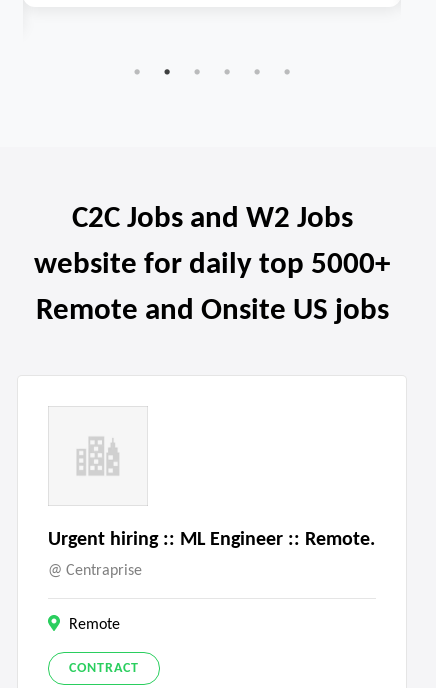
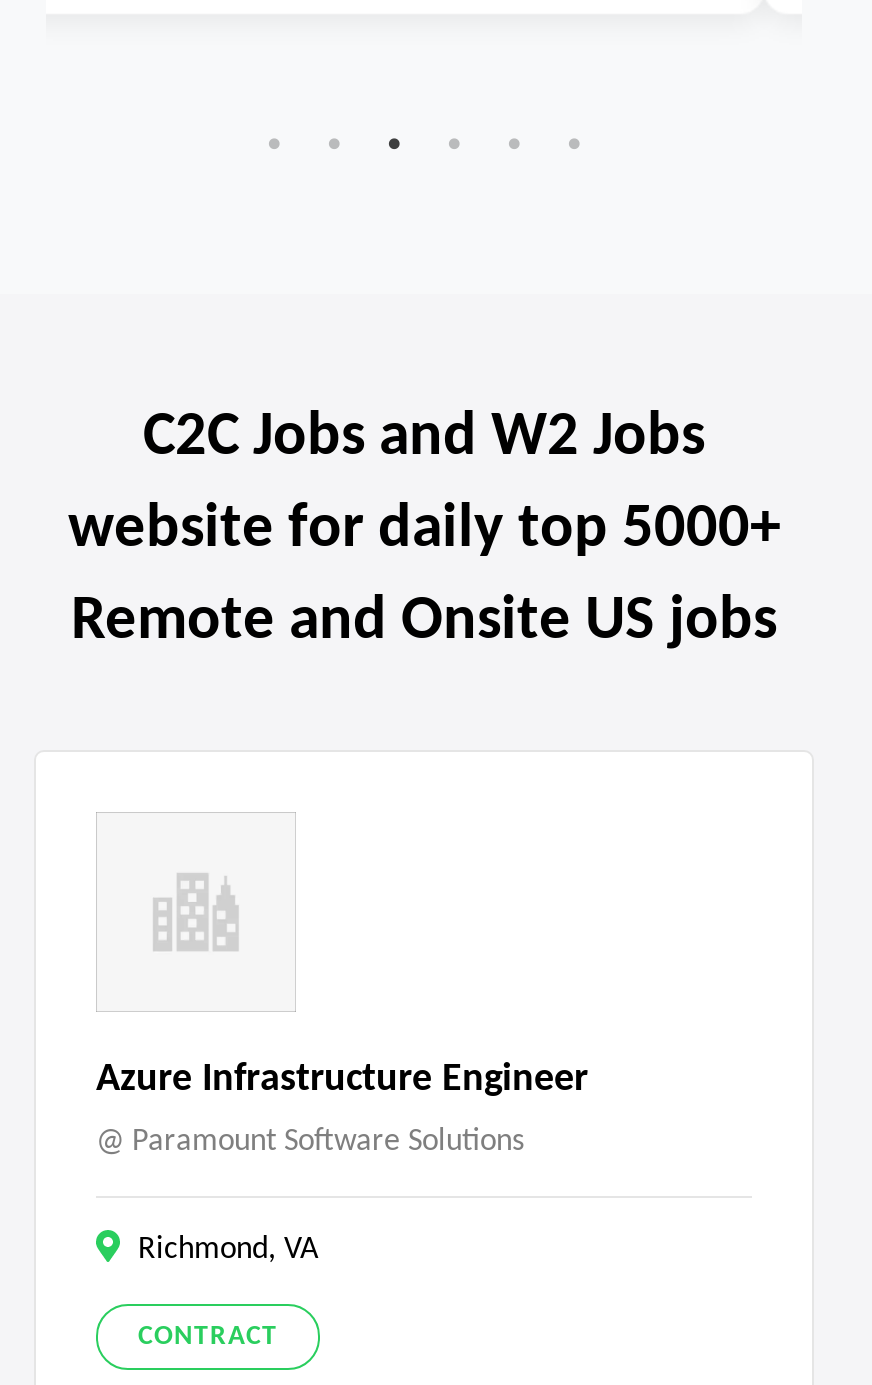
- Urgent hiring :: ML Engineer :: Remote.
+ Azure Infrastructure Engineer

- Centraprise
+ Paramount Software Solutions

- Remote
+ Richmond, VA
